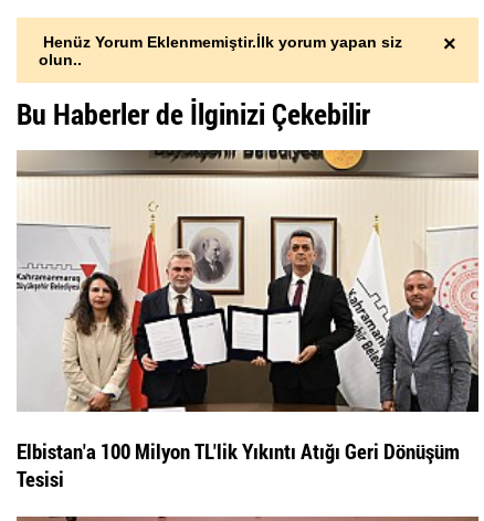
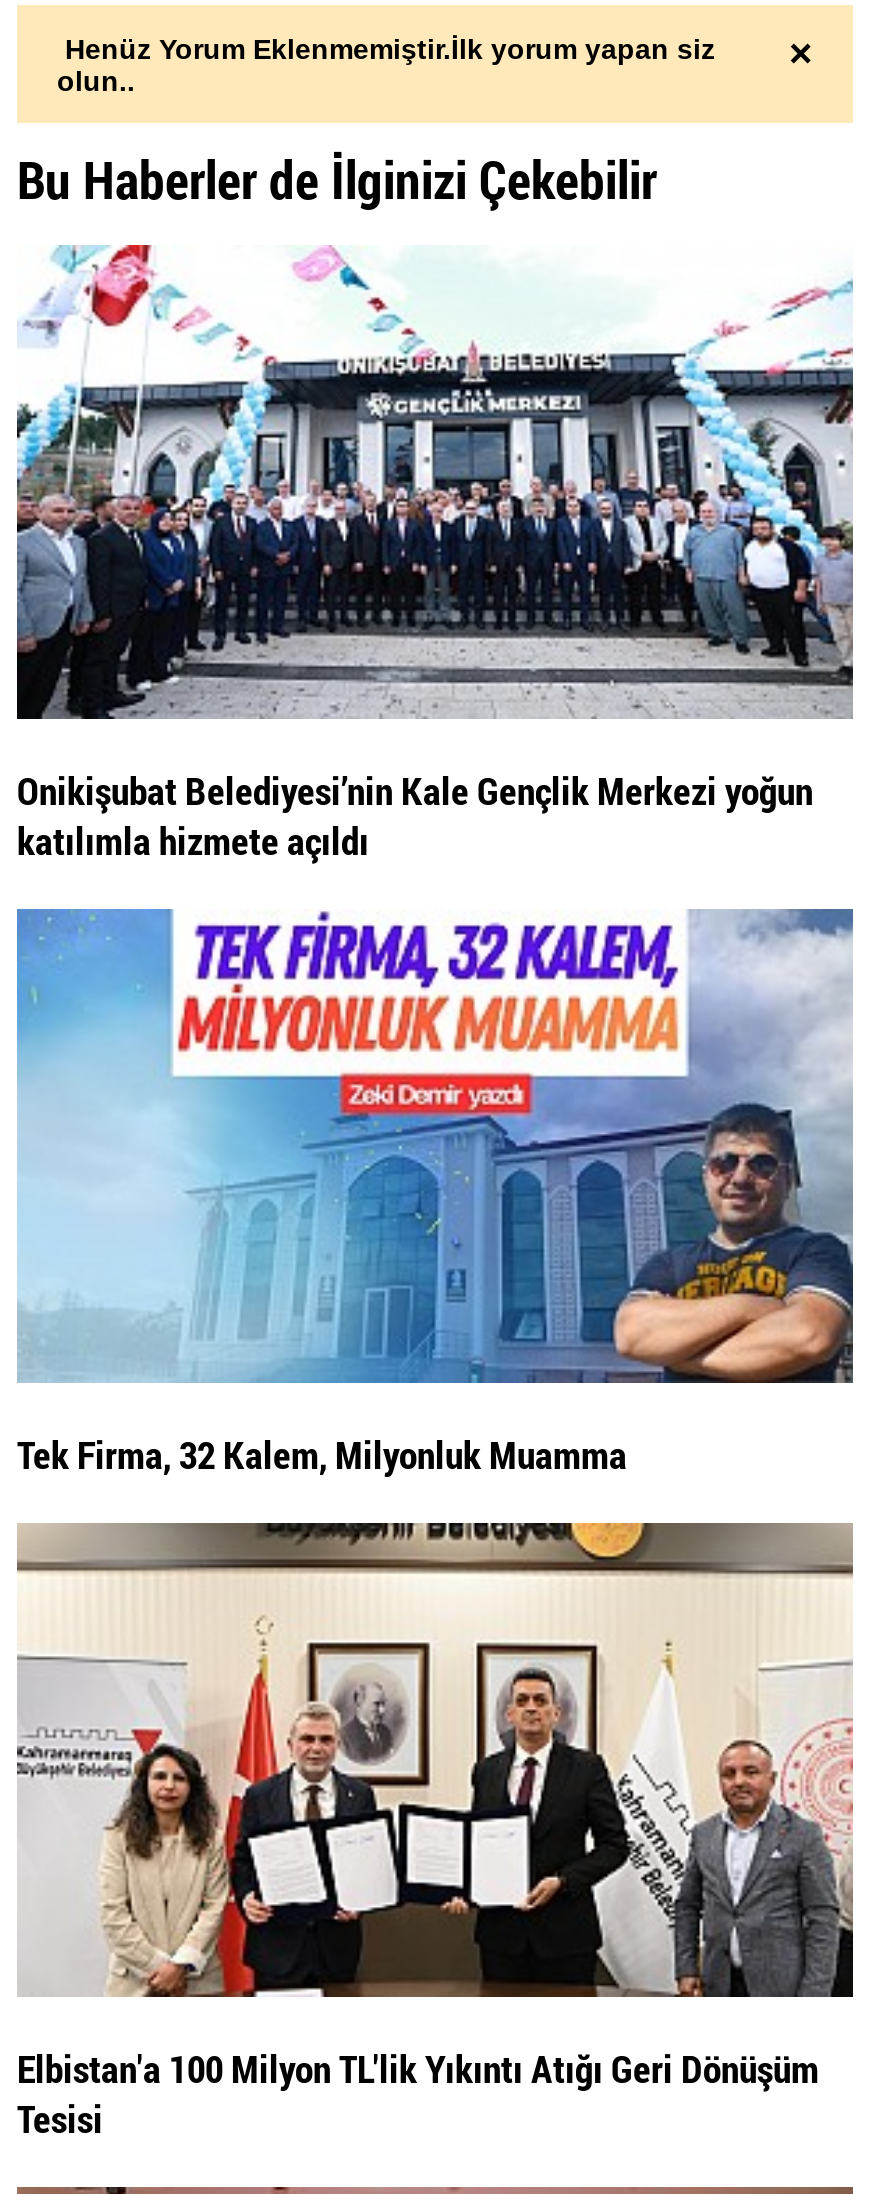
+ [image]
+ Onikişubat Belediyesi’nin Kale Gençlik Merkezi yoğun
+ katılımla hizmete açıldı

+ [image]
+ Tek Firma, 32 Kalem, Milyonluk Muamma
